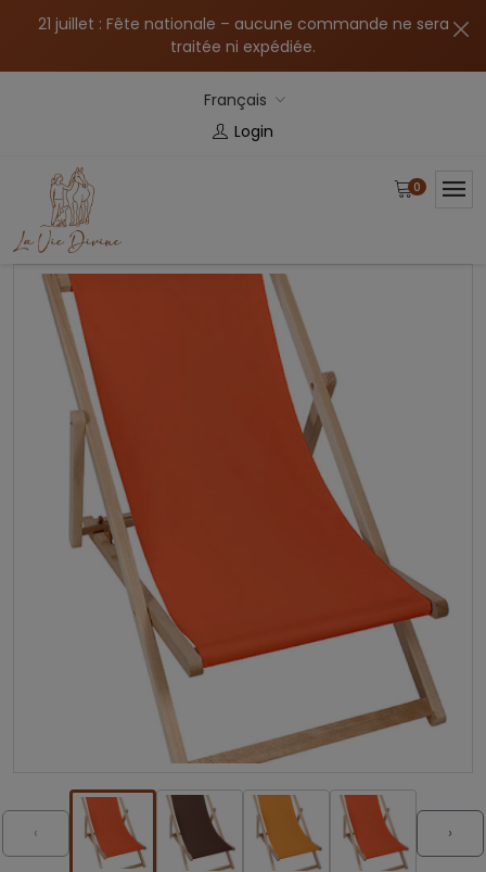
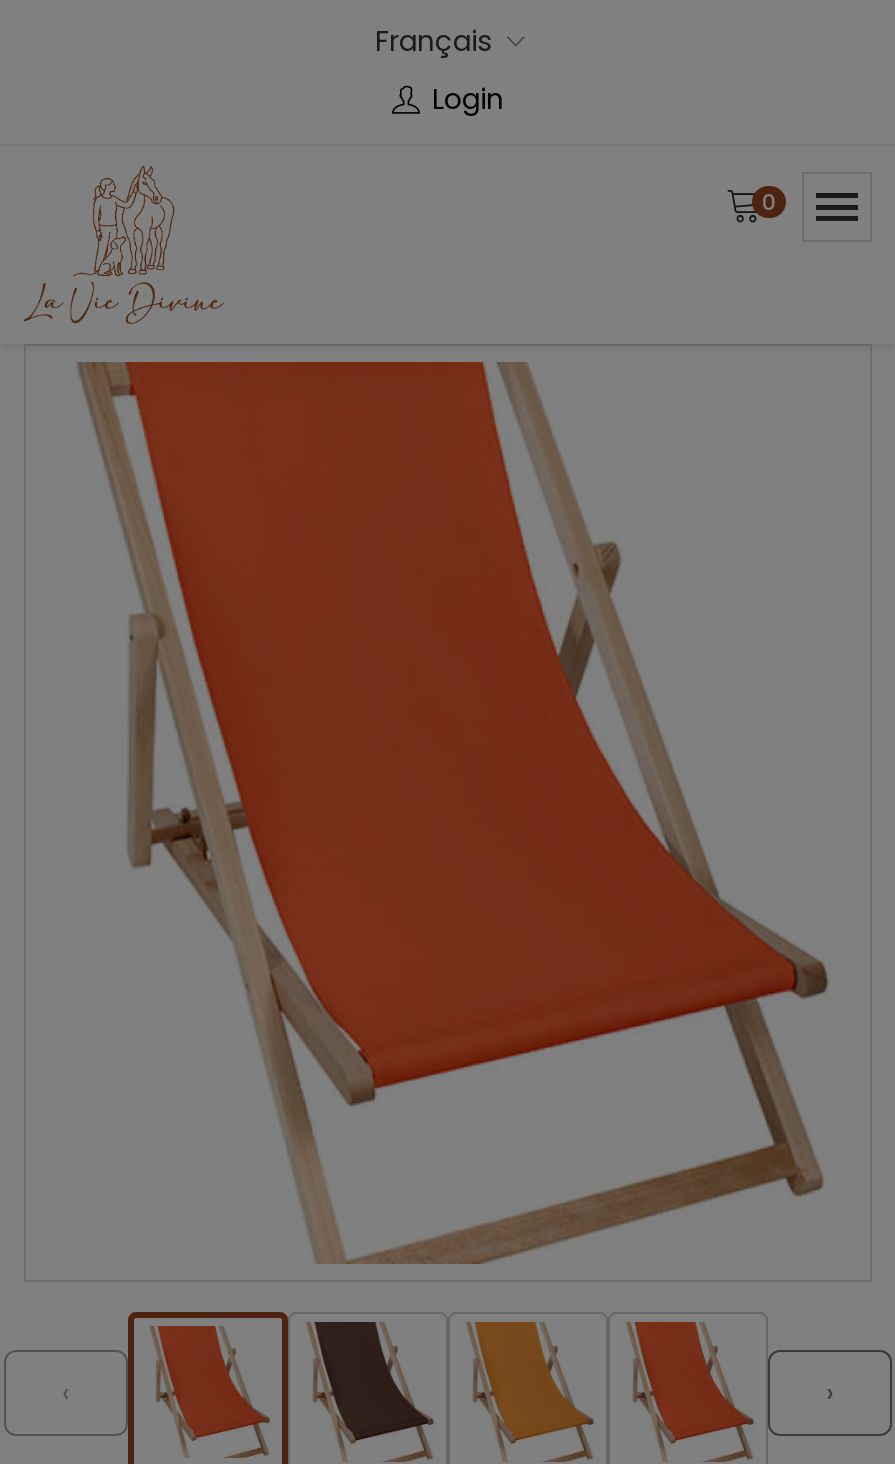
- 21 juillet : Fête nationale – aucune commande ne sera
- traitée ni expédiée.
